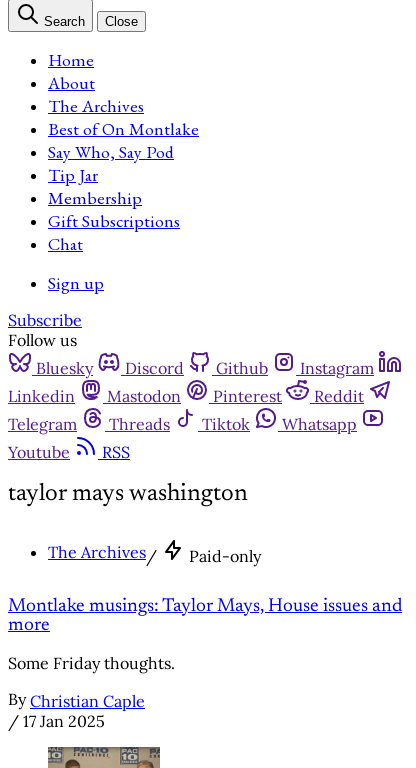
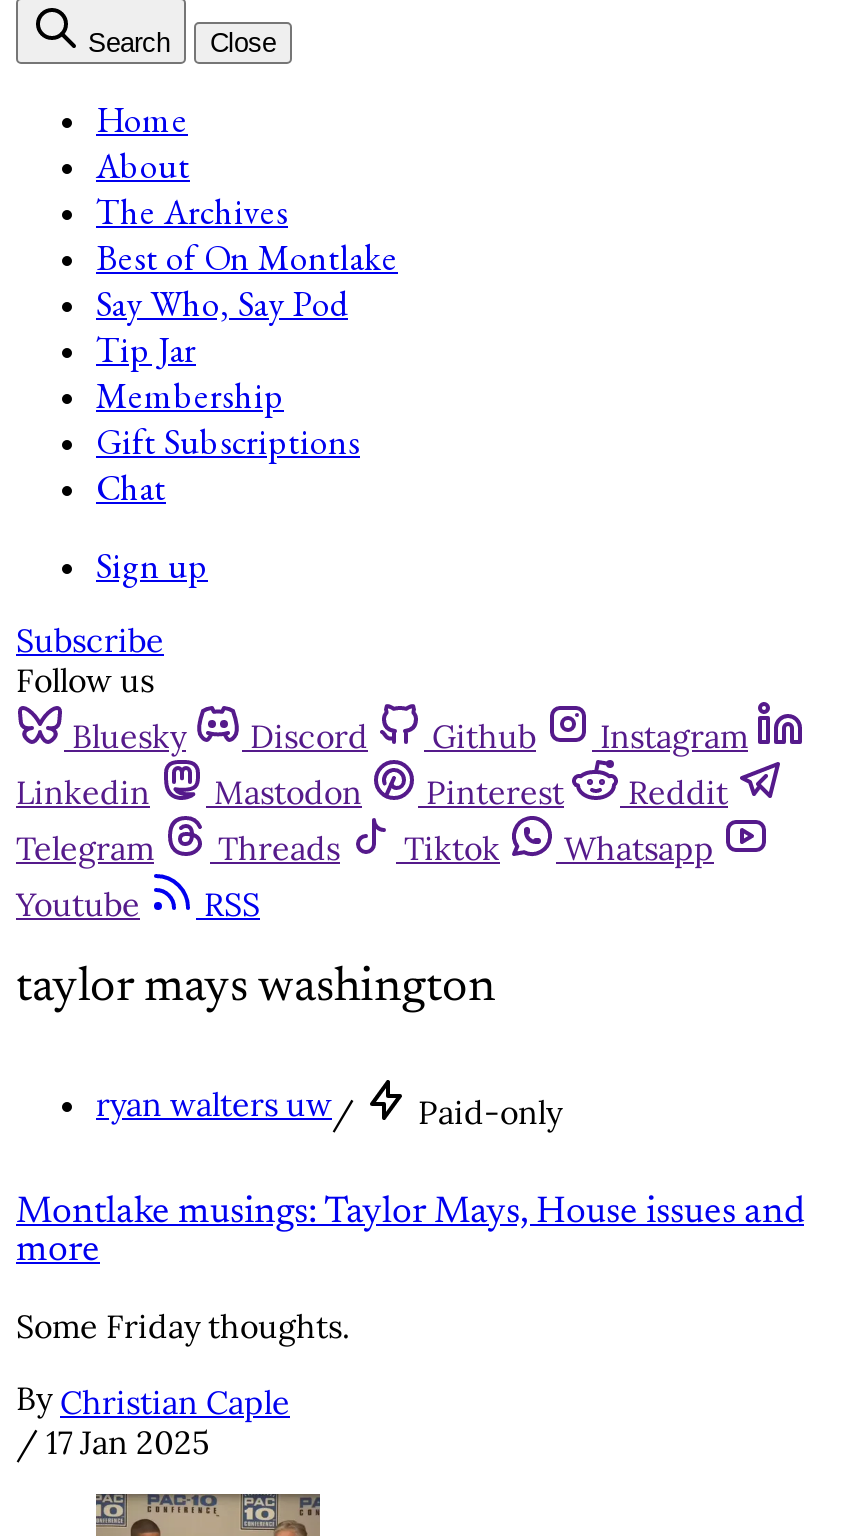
- The Archives/
+ ryan walters uw/
